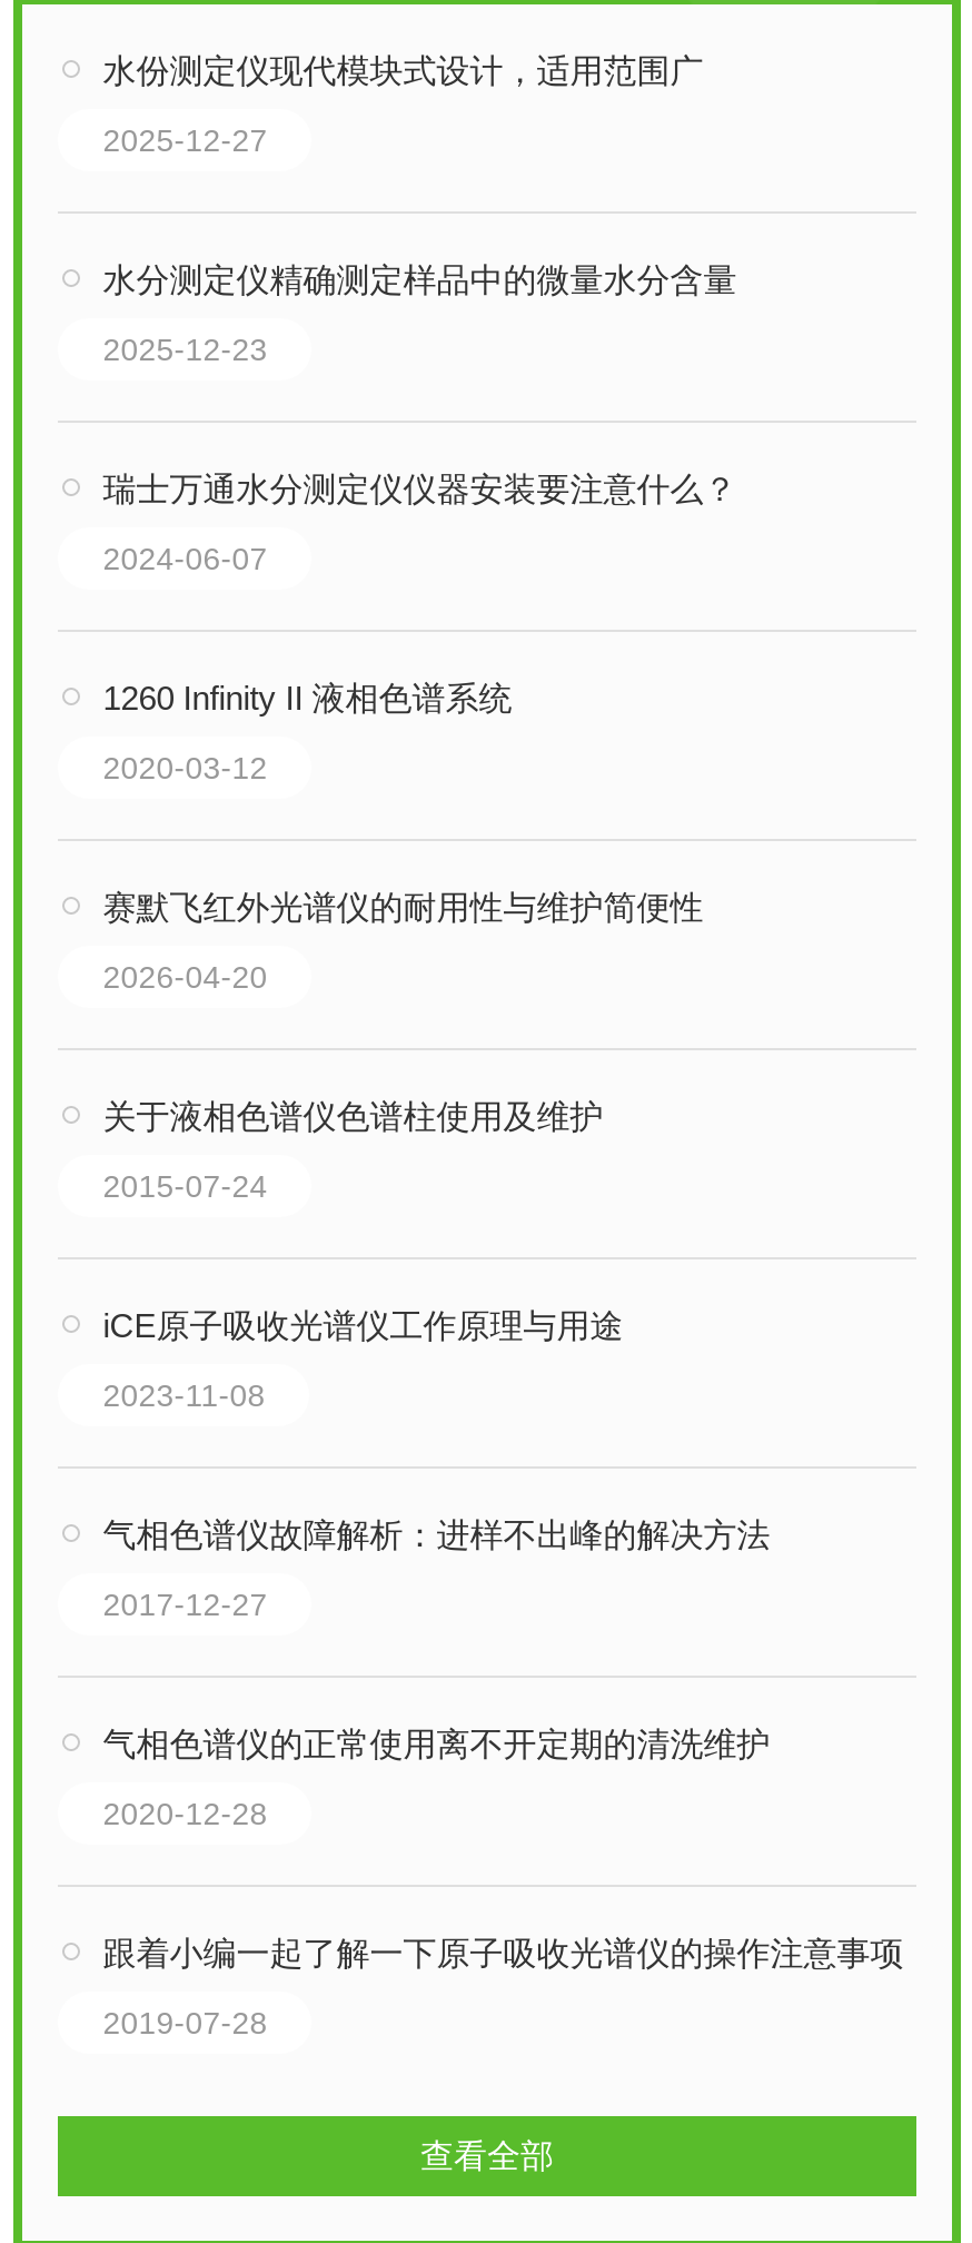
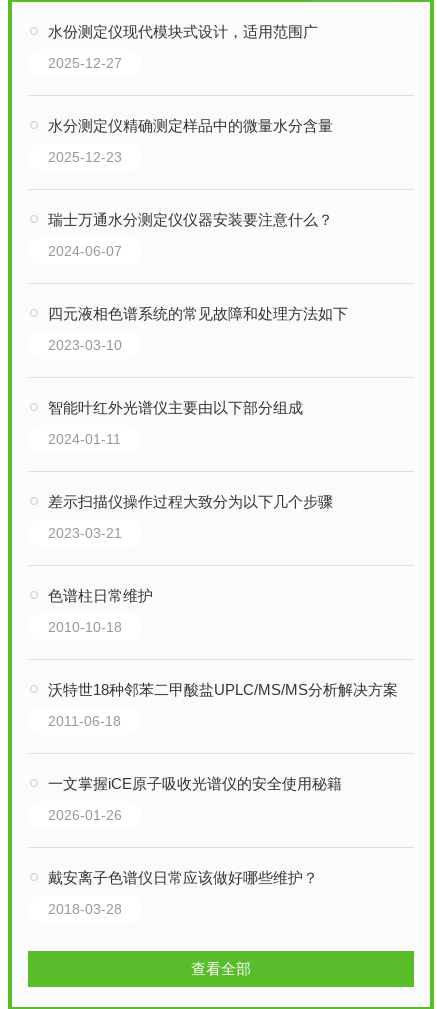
- 1260 Infinity II 液相色谱系统
+ 四元液相色谱系统的常见故障和处理方法如下

- 2020-03-12
+ 2023-03-10

- 赛默飞红外光谱仪的耐用性与维护简便性
+ 智能叶红外光谱仪主要由以下部分组成

- 2026-04-20
+ 2024-01-11

- 关于液相色谱仪色谱柱使用及维护
+ 差示扫描仪操作过程大致分为以下几个步骤

- 2015-07-24
+ 2023-03-21

- iCE原子吸收光谱仪工作原理与用途
+ 色谱柱日常维护

- 2023-11-08
+ 2010-10-18

- 气相色谱仪故障解析：进样不出峰的解决方法
+ 沃特世18种邻苯二甲酸盐UPLC/MS/MS分析解决方案

- 2017-12-27
+ 2011-06-18

- 气相色谱仪的正常使用离不开定期的清洗维护
+ 一文掌握iCE原子吸收光谱仪的安全使用秘籍

- 2020-12-28
+ 2026-01-26

- 跟着小编一起了解一下原子吸收光谱仪的操作注意事项
+ 戴安离子色谱仪日常应该做好哪些维护？

- 2019-07-28
+ 2018-03-28
